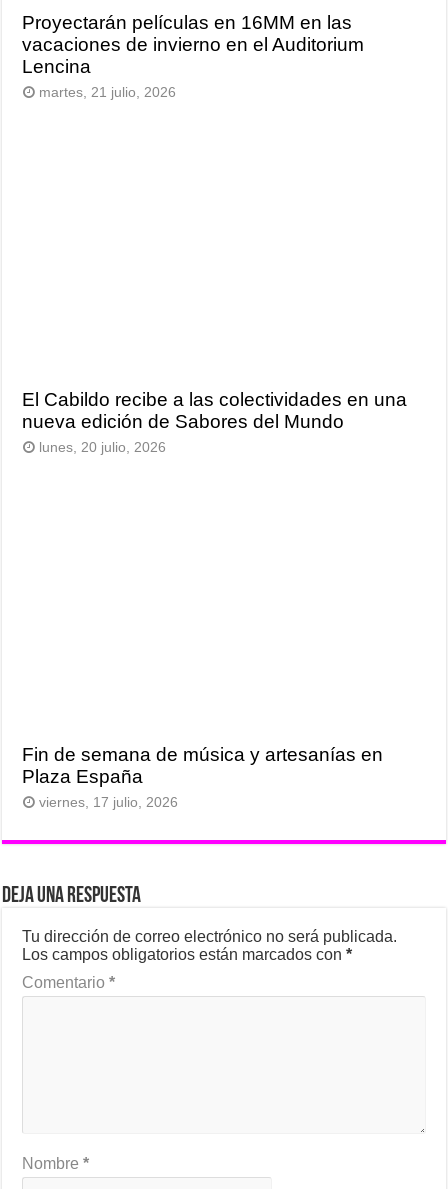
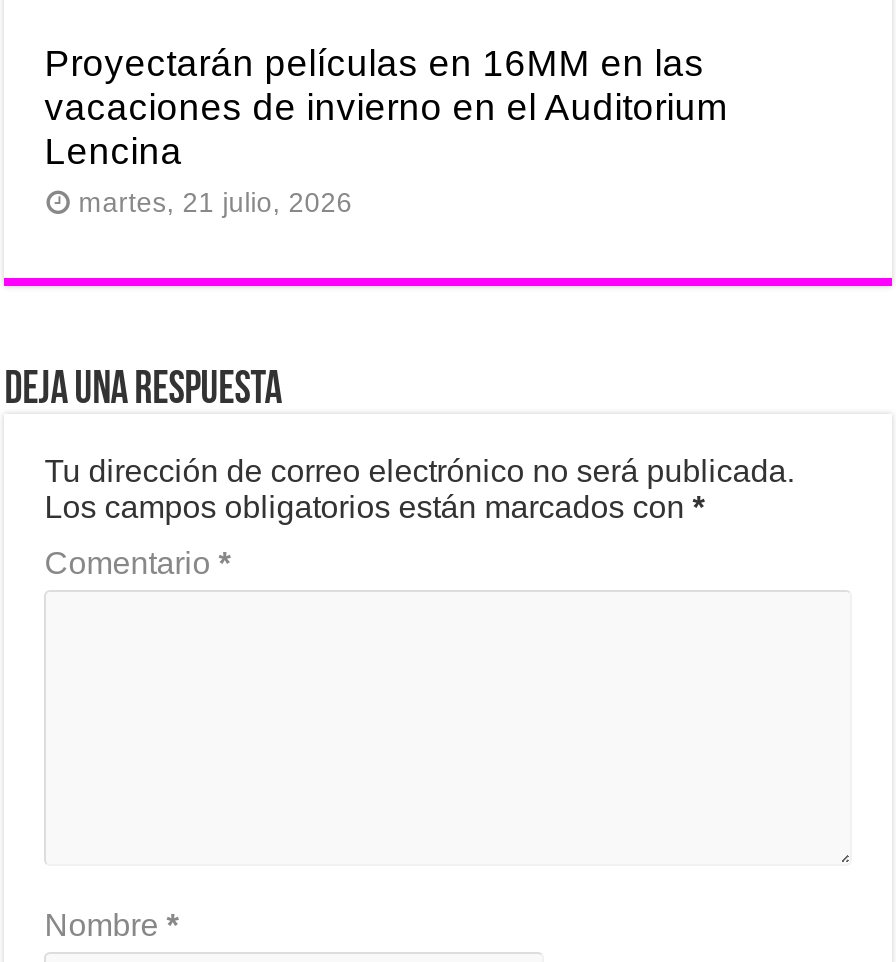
- El Cabildo recibe a las colectividades en una
- nueva edición de Sabores del Mundo
- lunes, 20 julio, 2026

- Fin de semana de música y artesanías en
- Plaza España
- viernes, 17 julio, 2026
